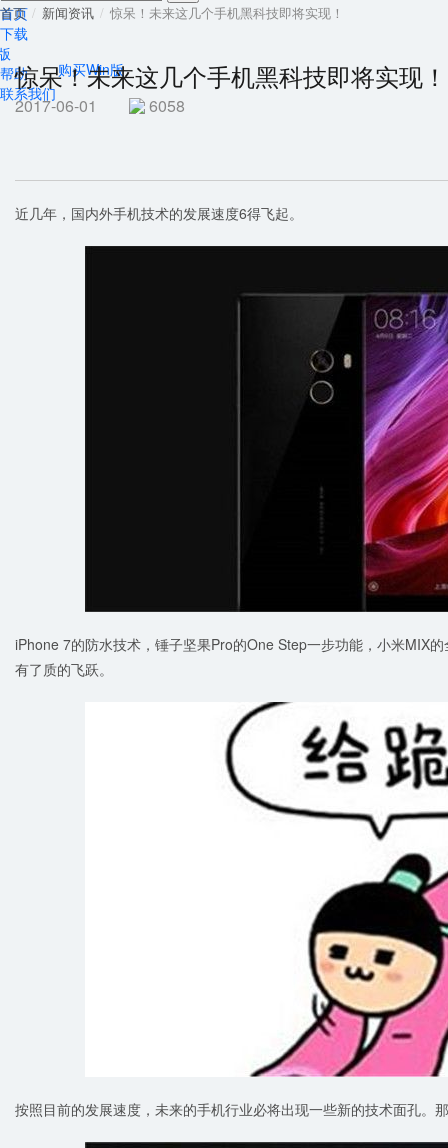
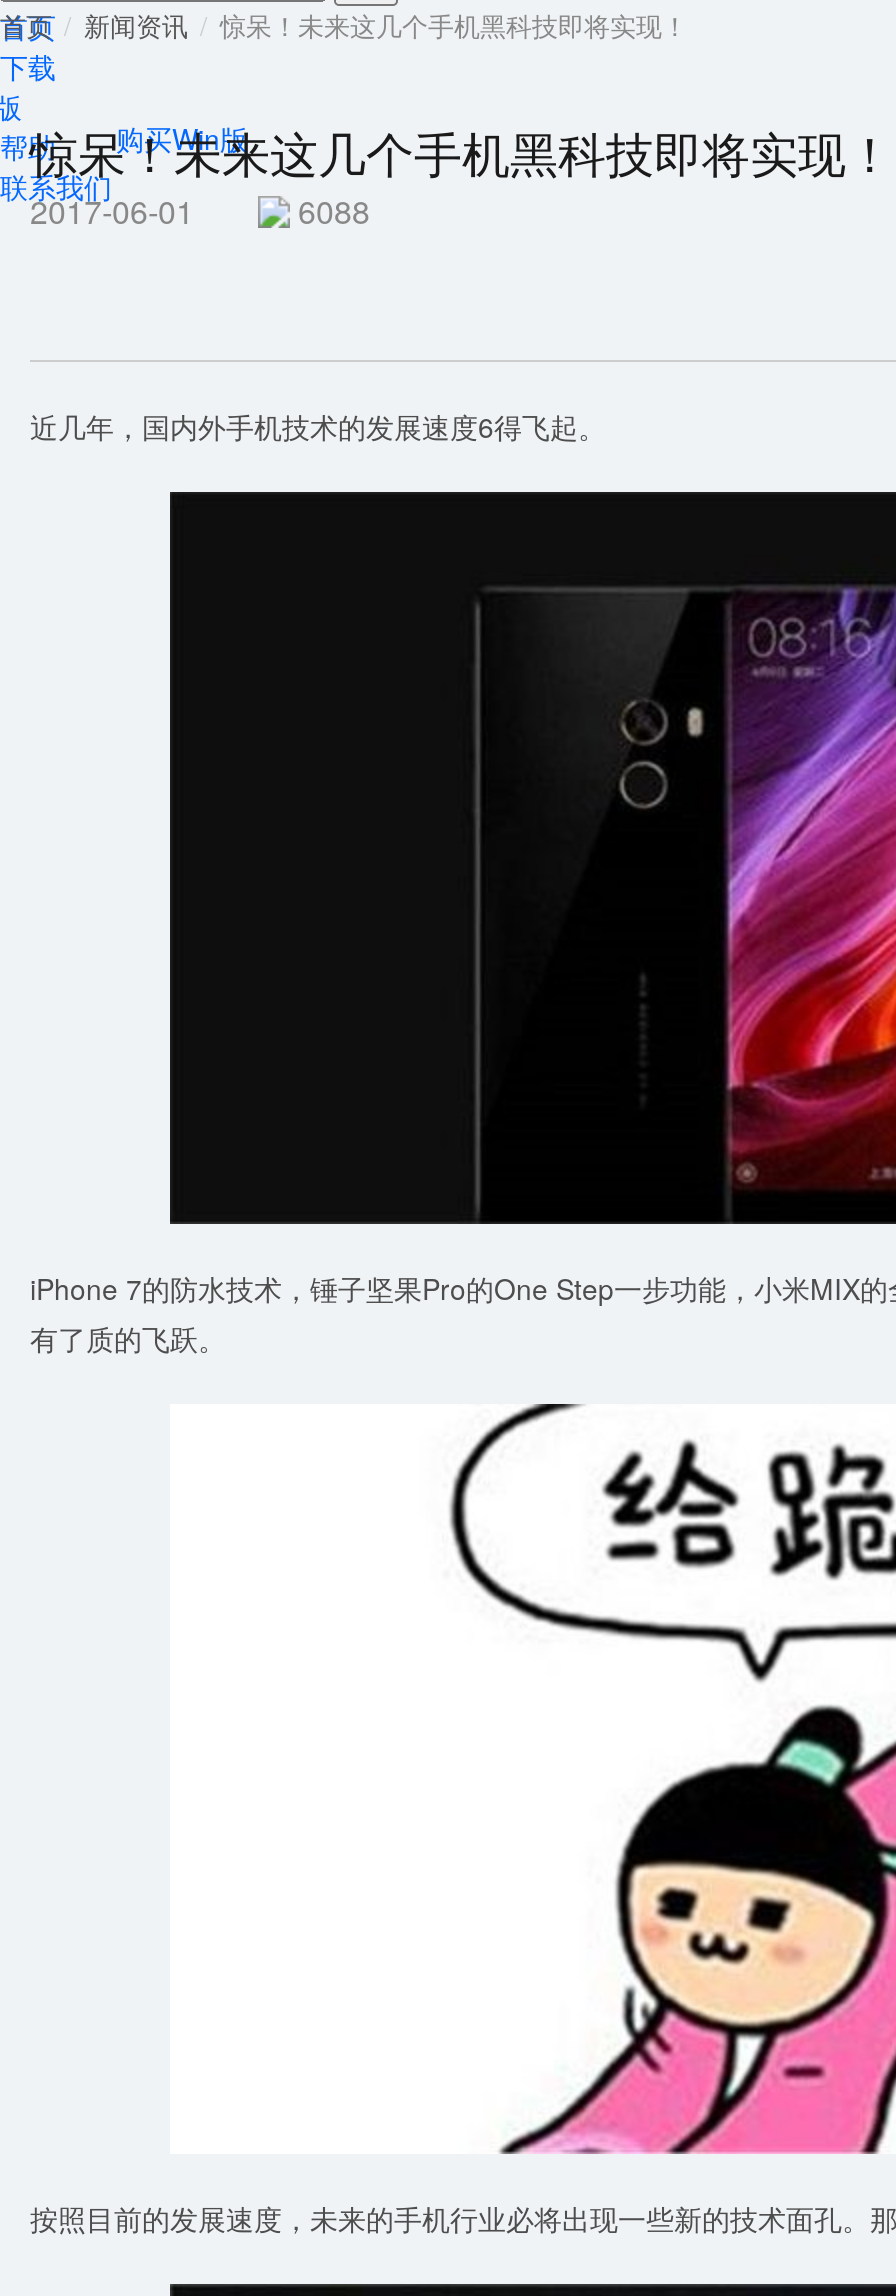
- 2017-06-01 6058
+ 2017-06-01 6088
